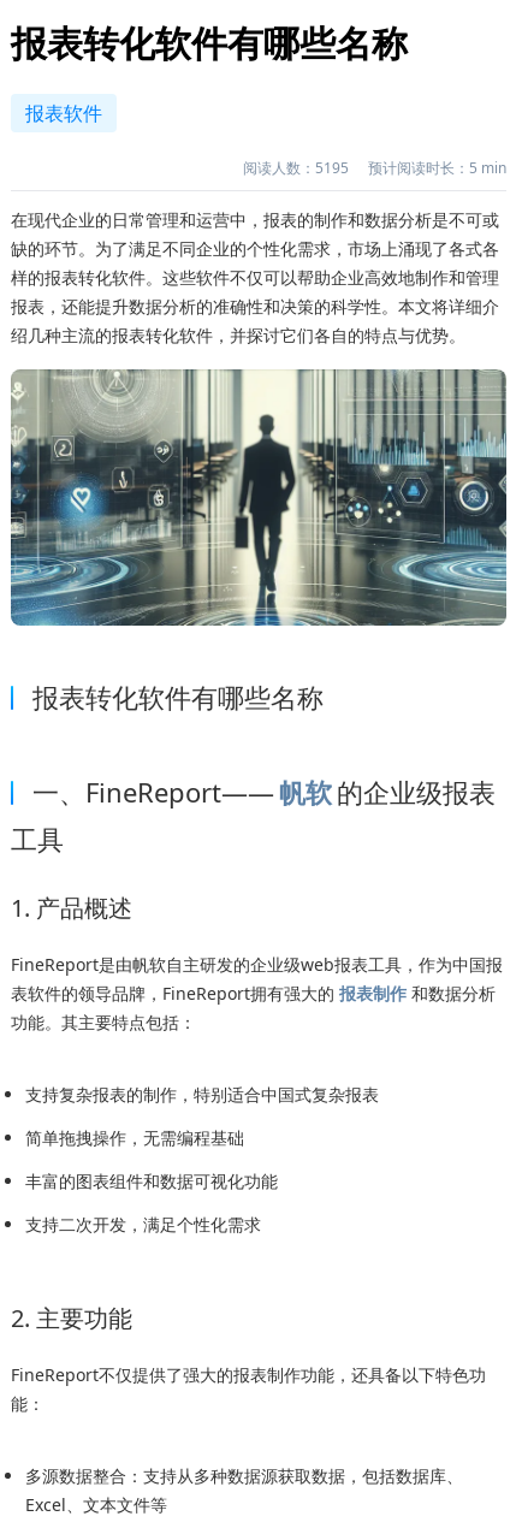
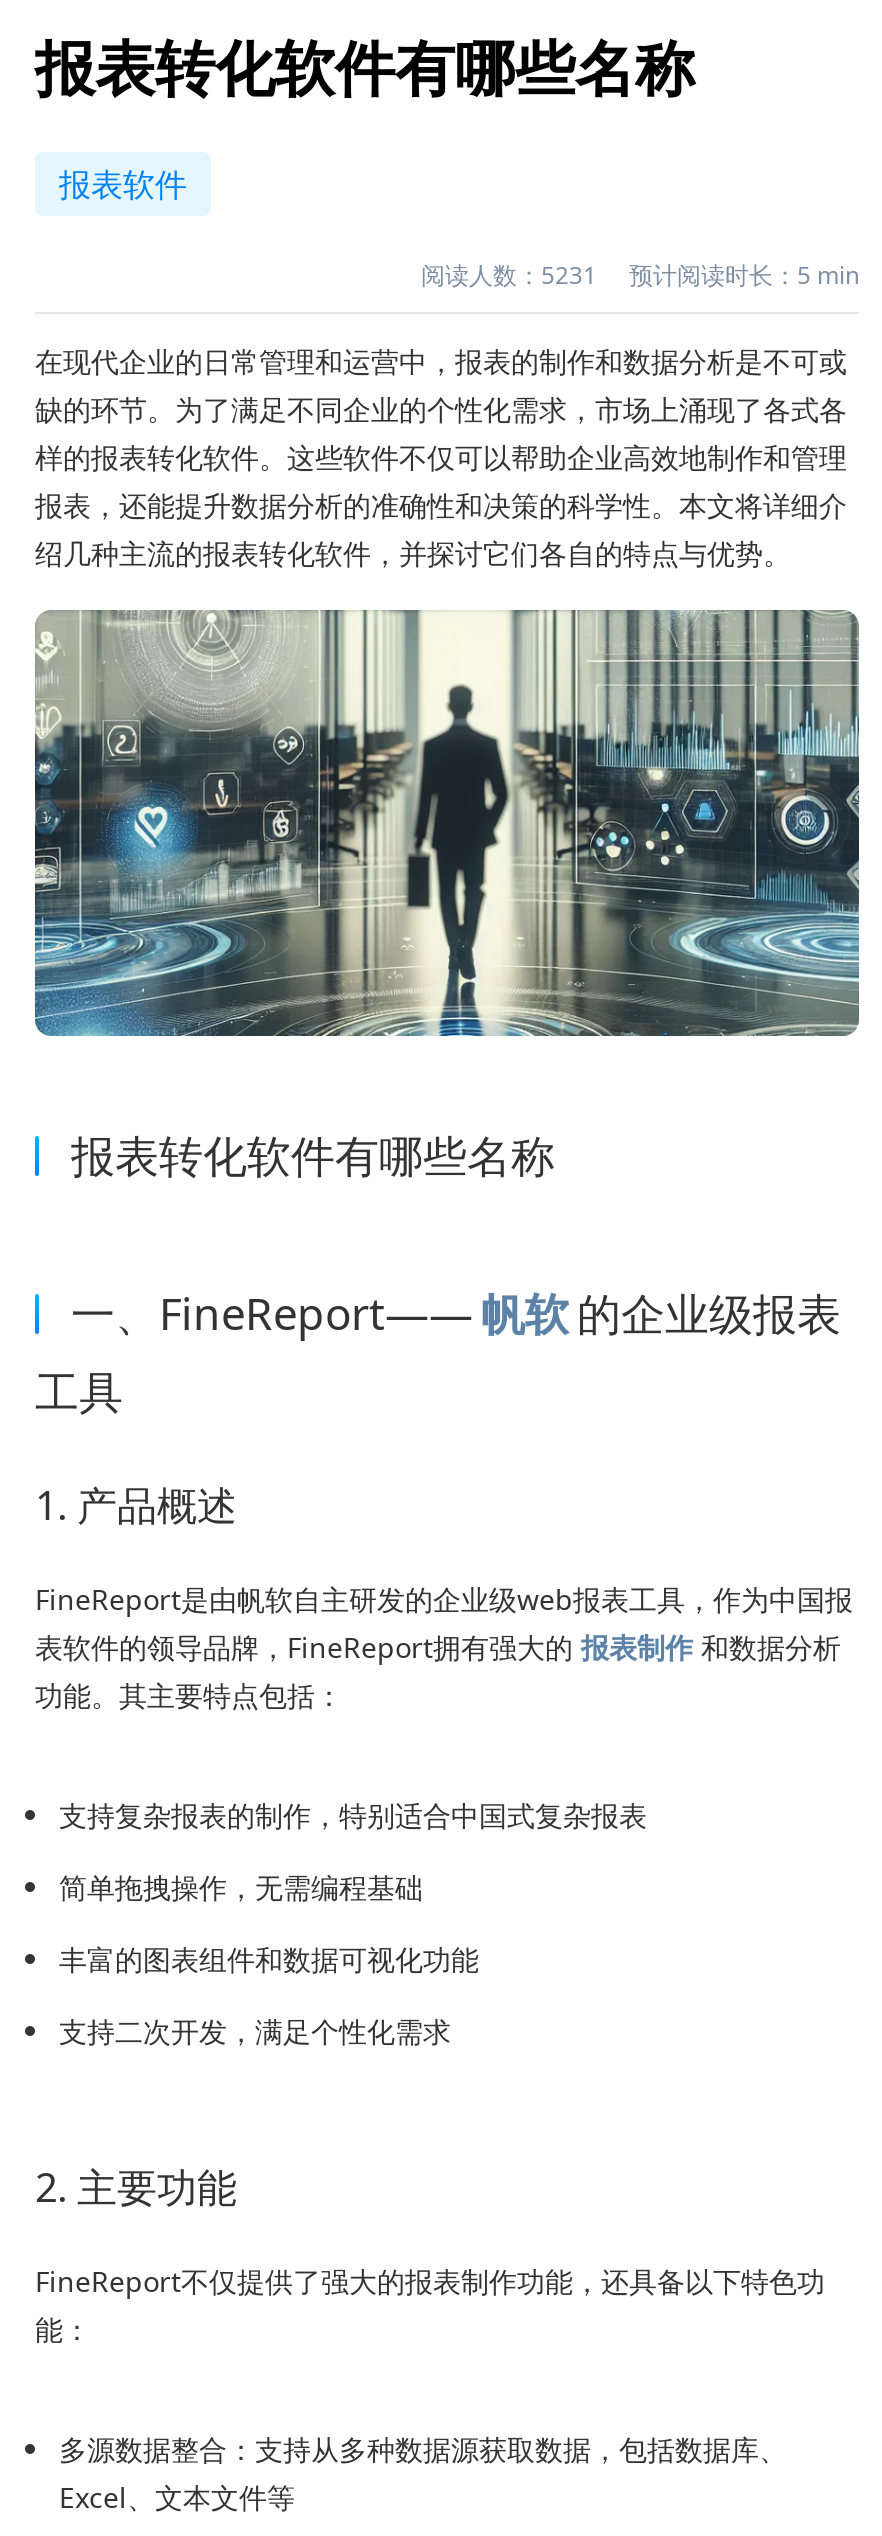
- 阅读人数：5195 预计阅读时长：5 min
+ 阅读人数：5231 预计阅读时长：5 min
